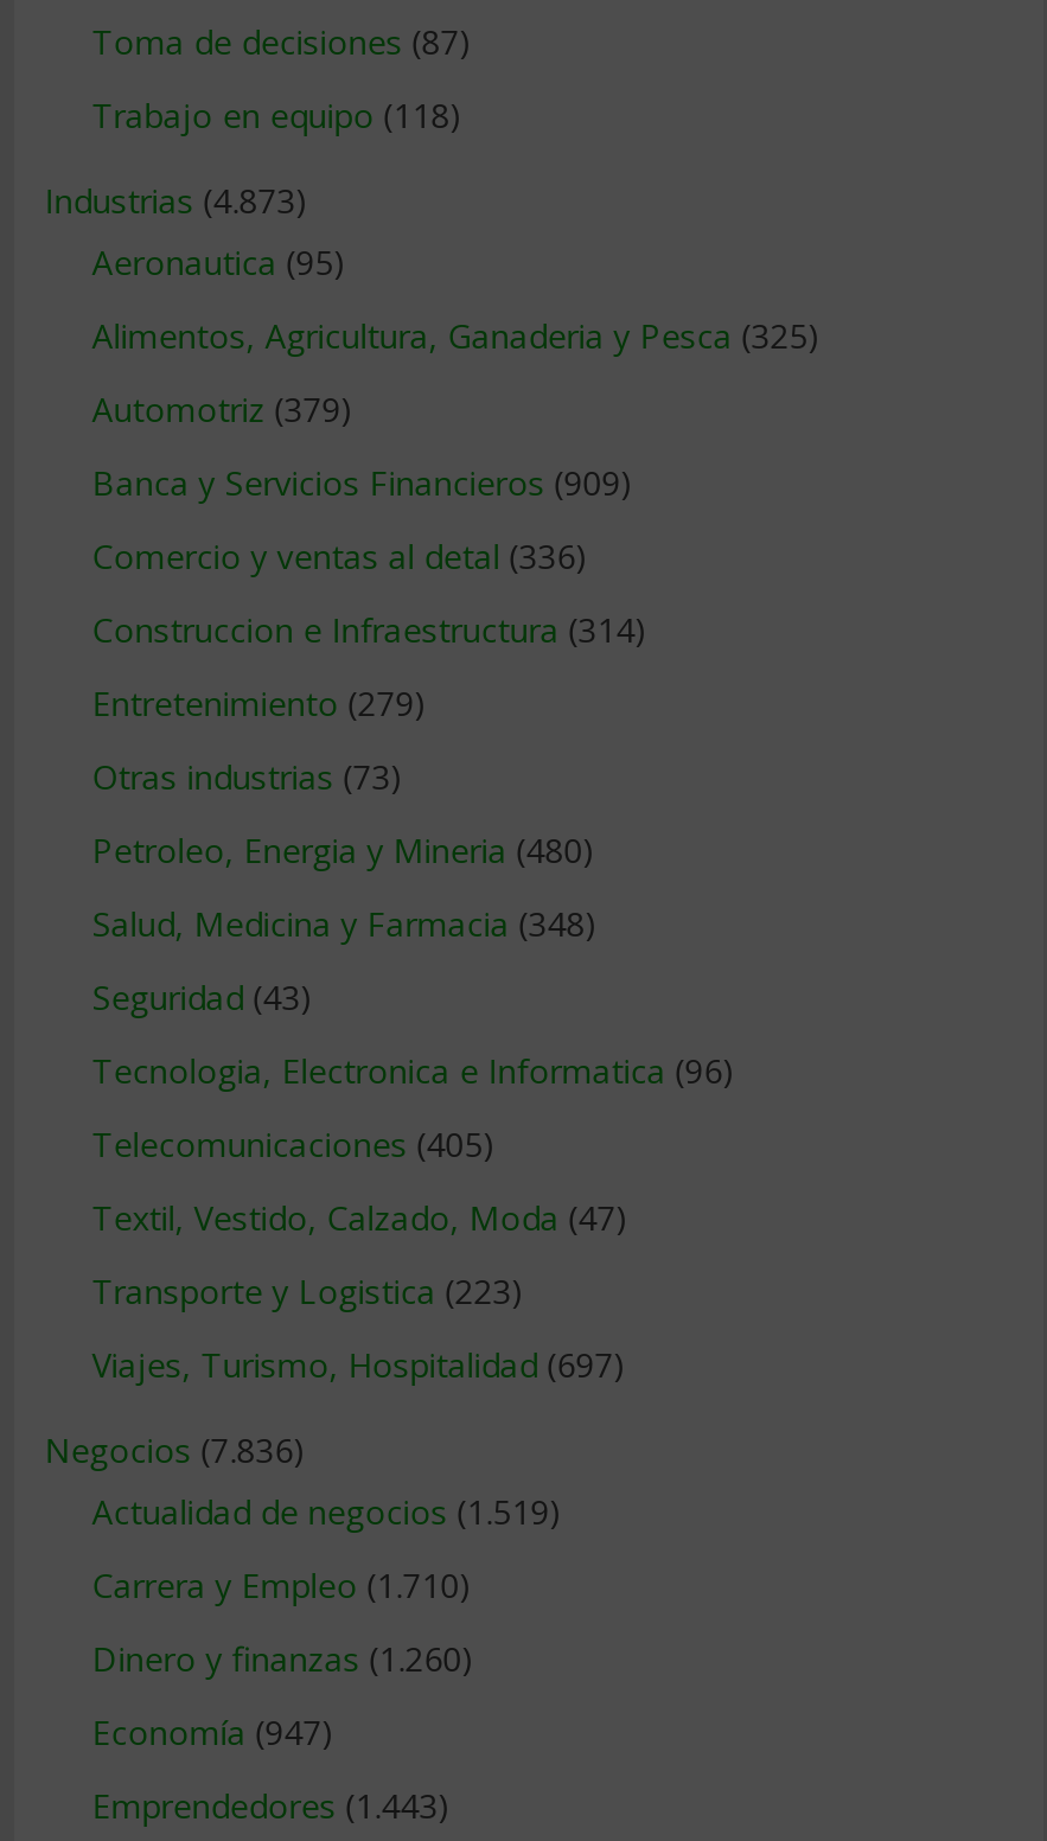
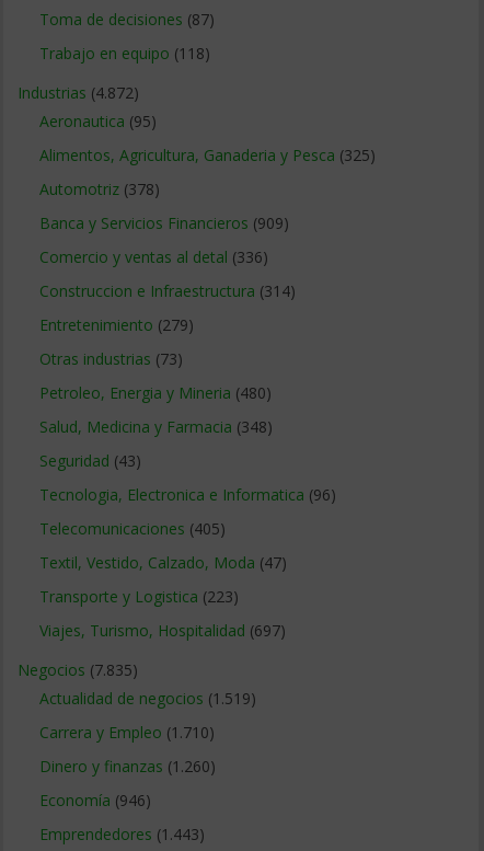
- Industrias (4.873)
+ Industrias (4.872)

- Automotriz (379)
+ Automotriz (378)

- Negocios (7.836)
+ Negocios (7.835)

- Economía (947)
+ Economía (946)
